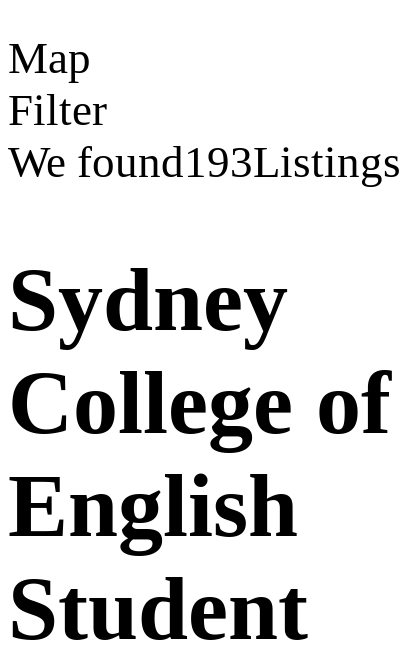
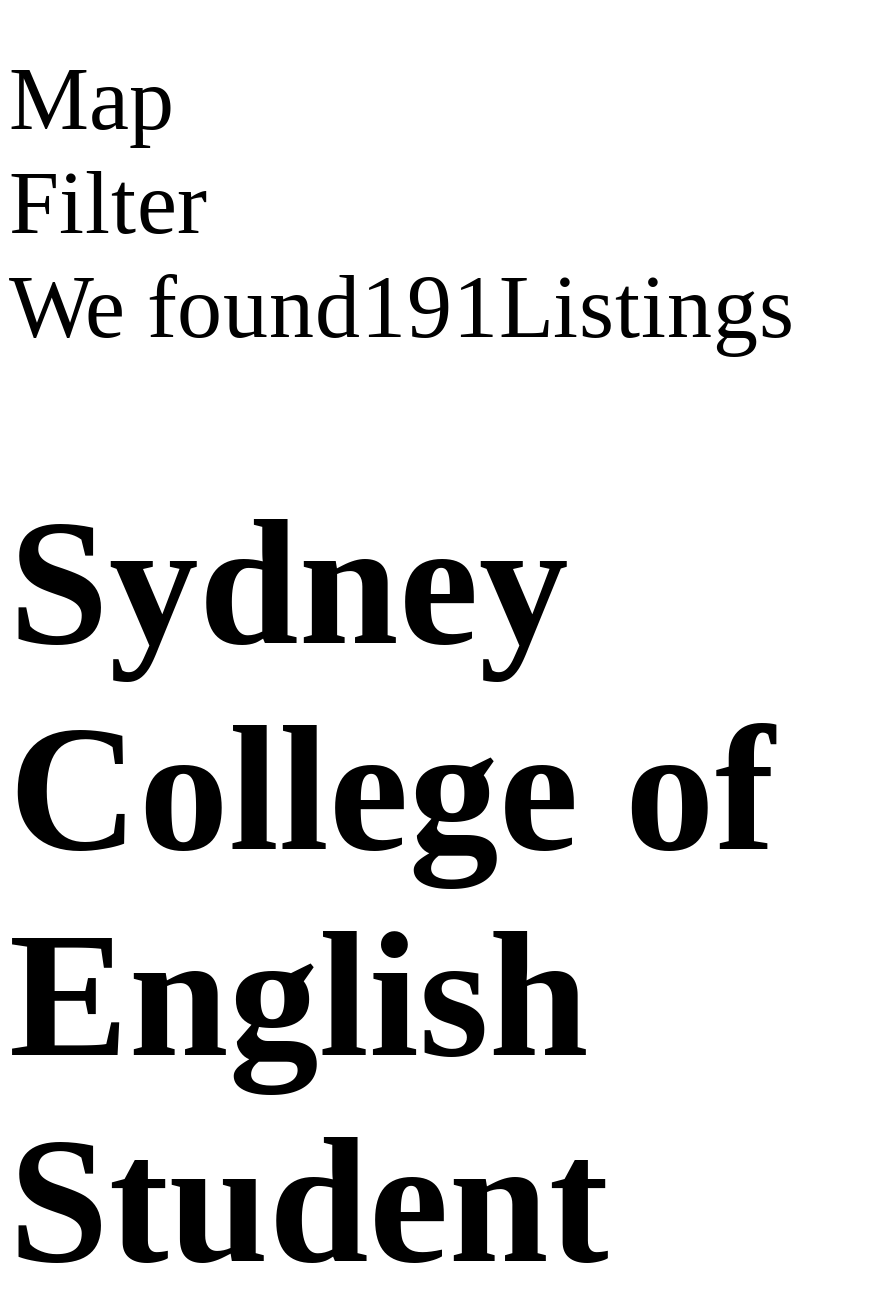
- We found193 Listings
+ We found191 Listings
